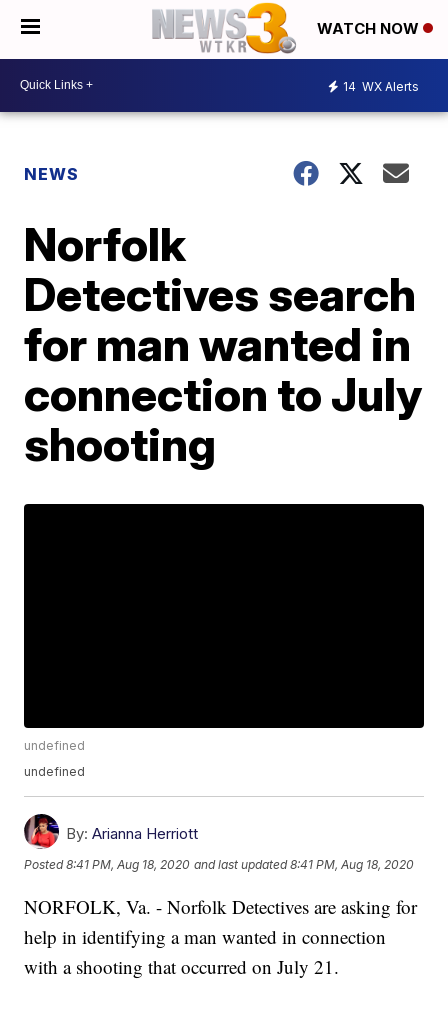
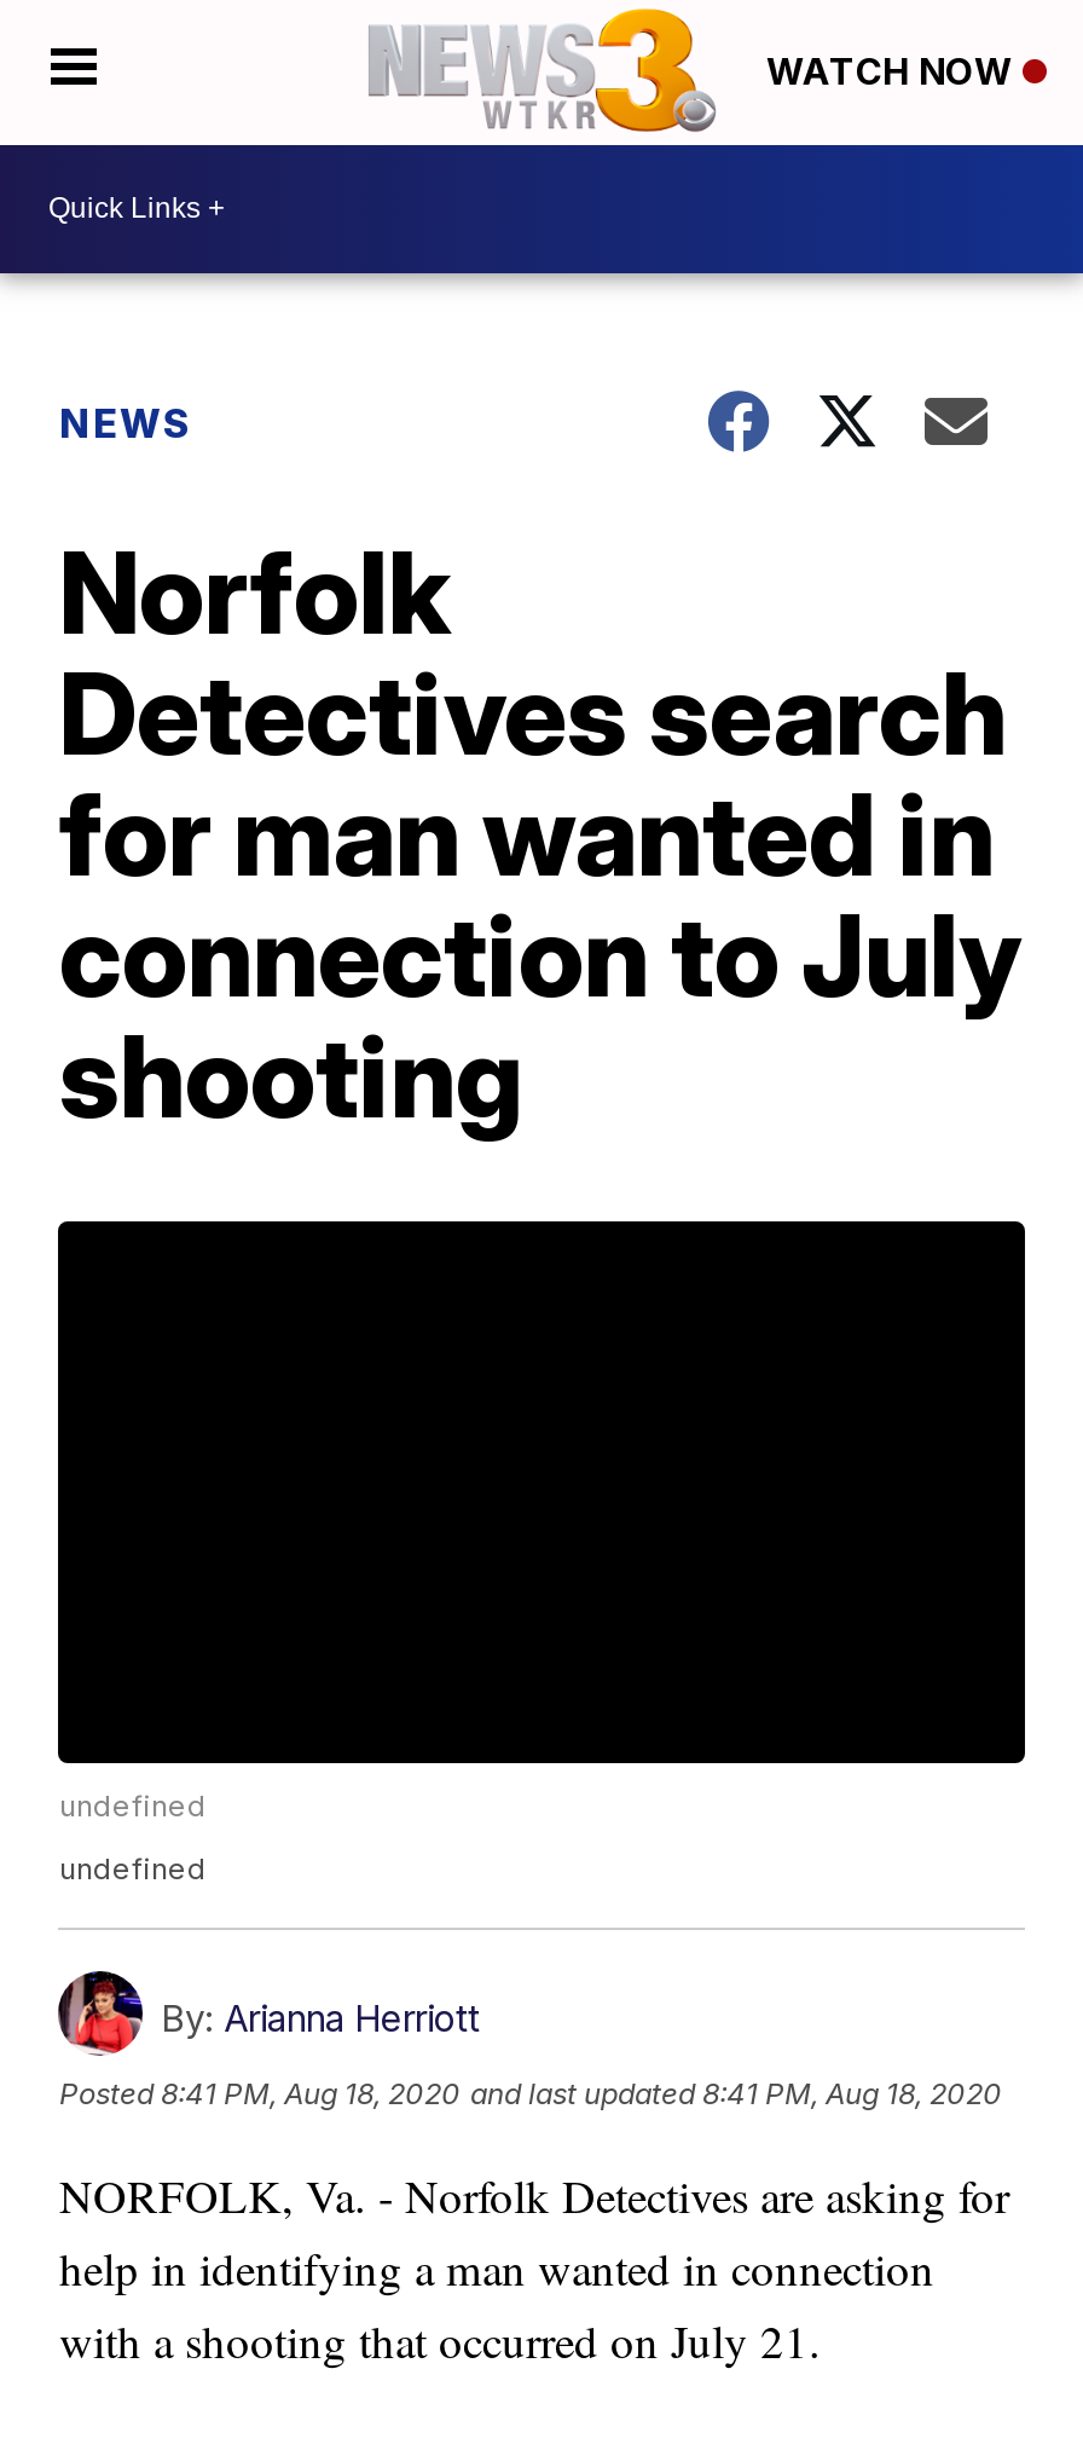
- 14 WX Alerts
